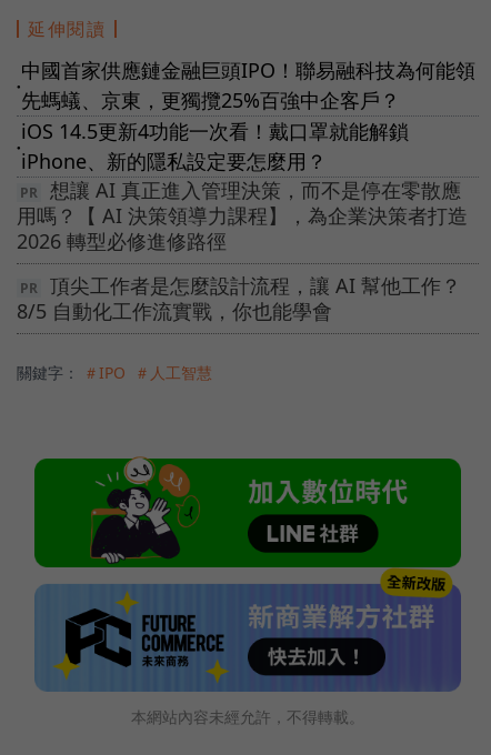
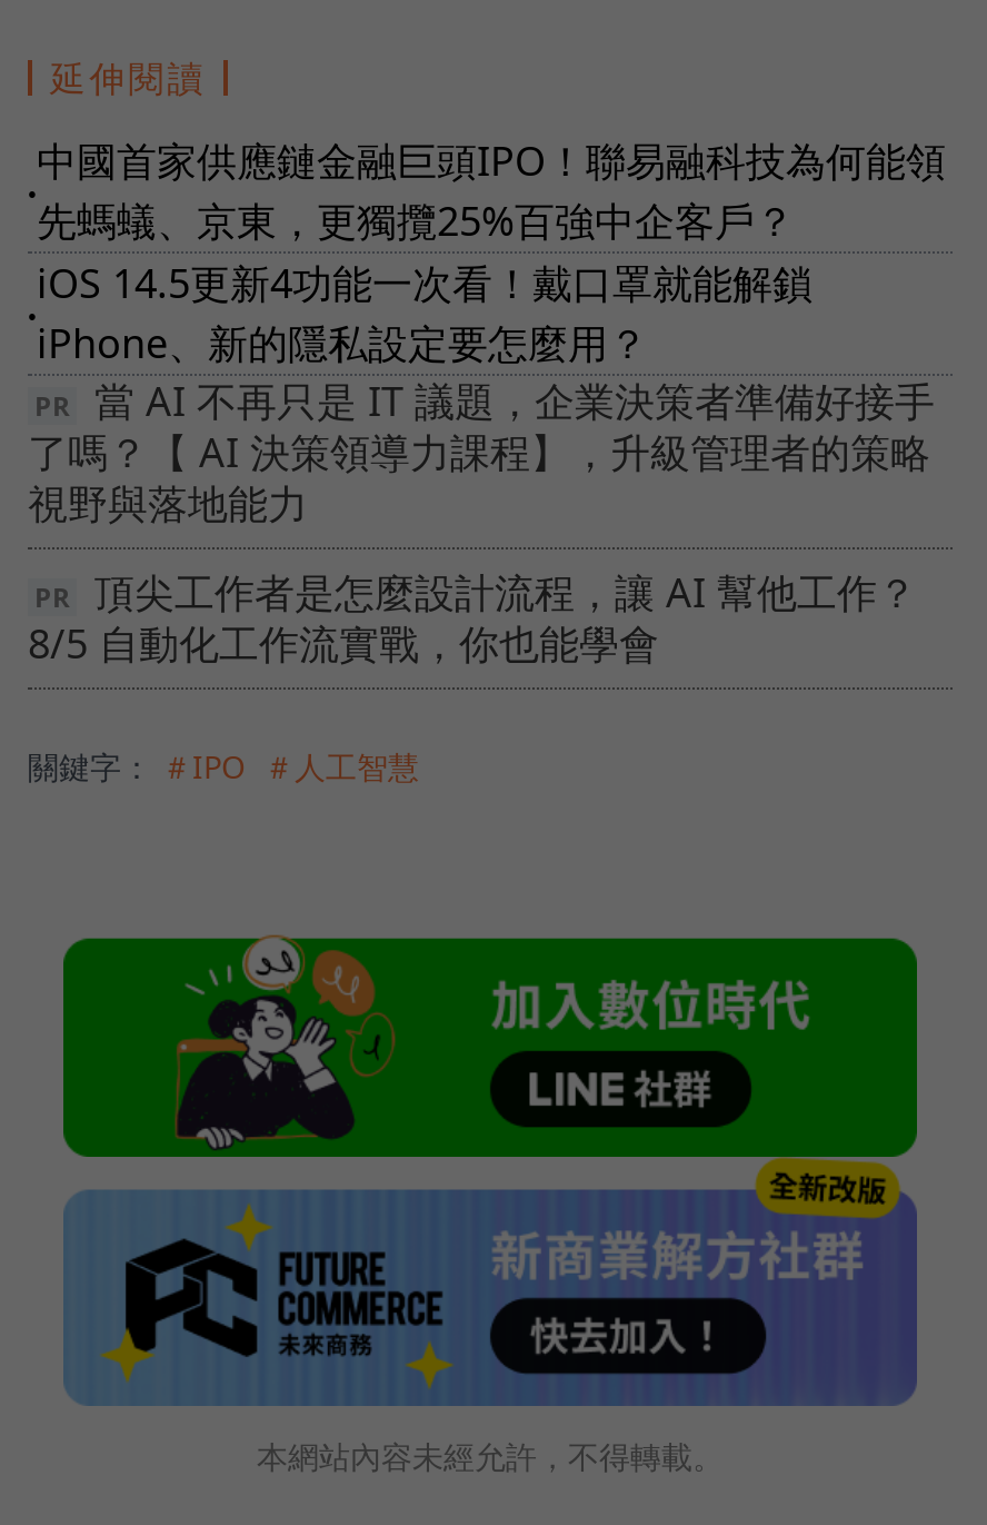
- 想讓 AI 真正進入管理決策，而不是停在零散應
- 用嗎？【 AI 決策領導力課程】，為企業決策者打造
- 2026 轉型必修進修路徑
+ 當 AI 不再只是 IT 議題，企業決策者準備好接手
+ 了嗎？【 AI 決策領導力課程】，升級管理者的策略
+ 視野與落地能力
